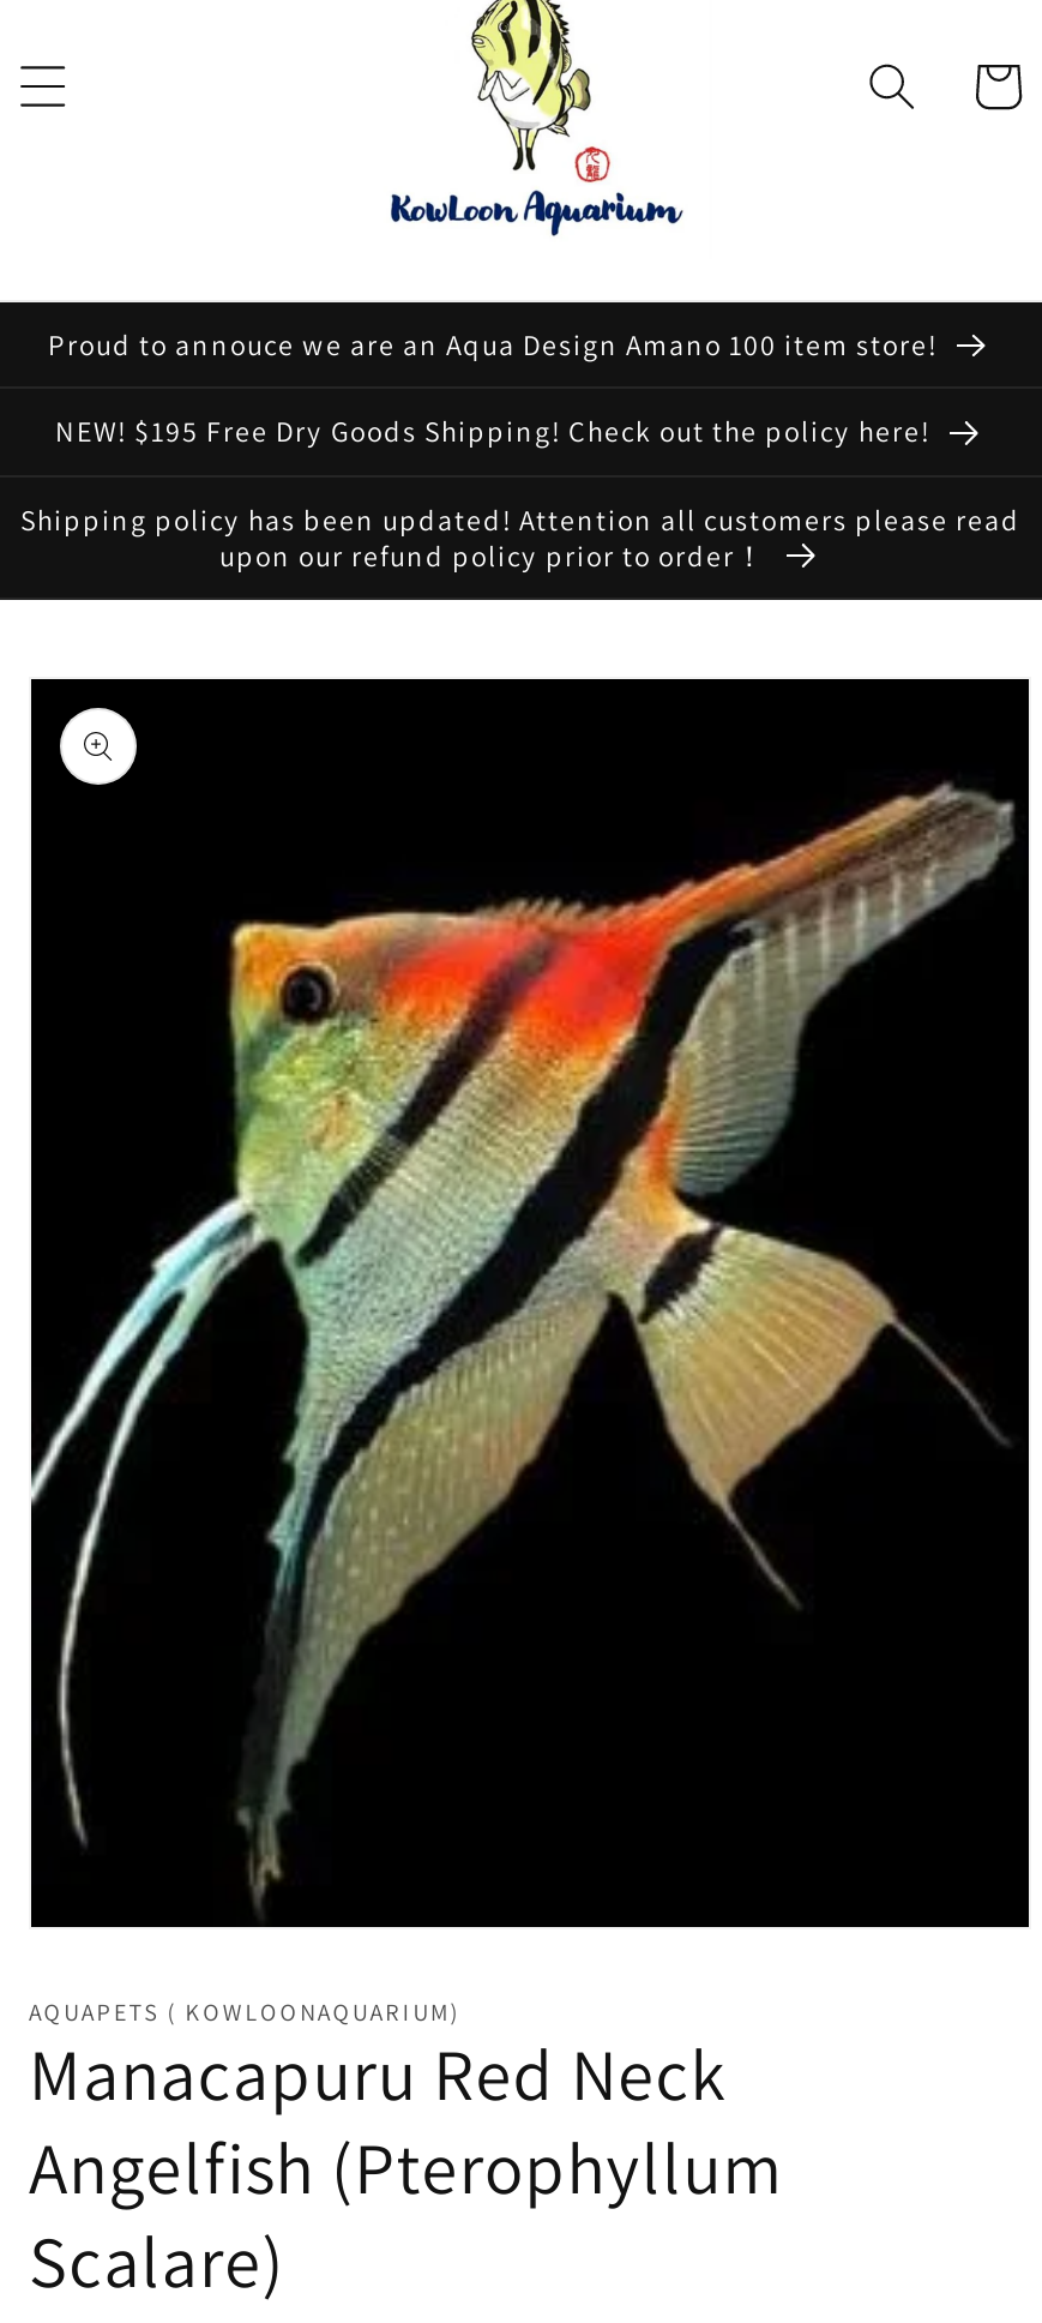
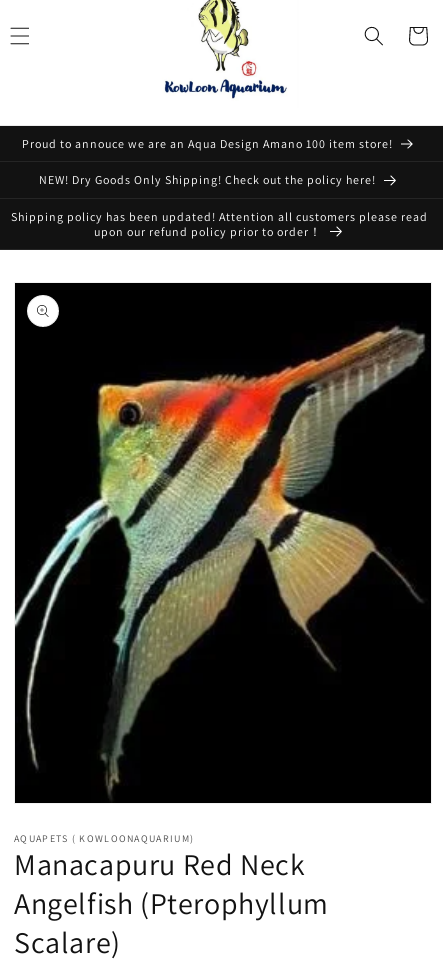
- NEW! $195 Free Dry Goods Shipping! Check out the policy here!
+ NEW! Dry Goods Only Shipping! Check out the policy here!
